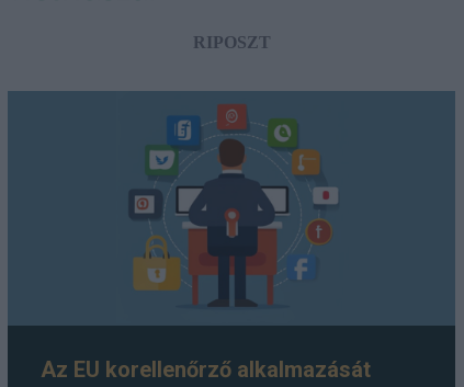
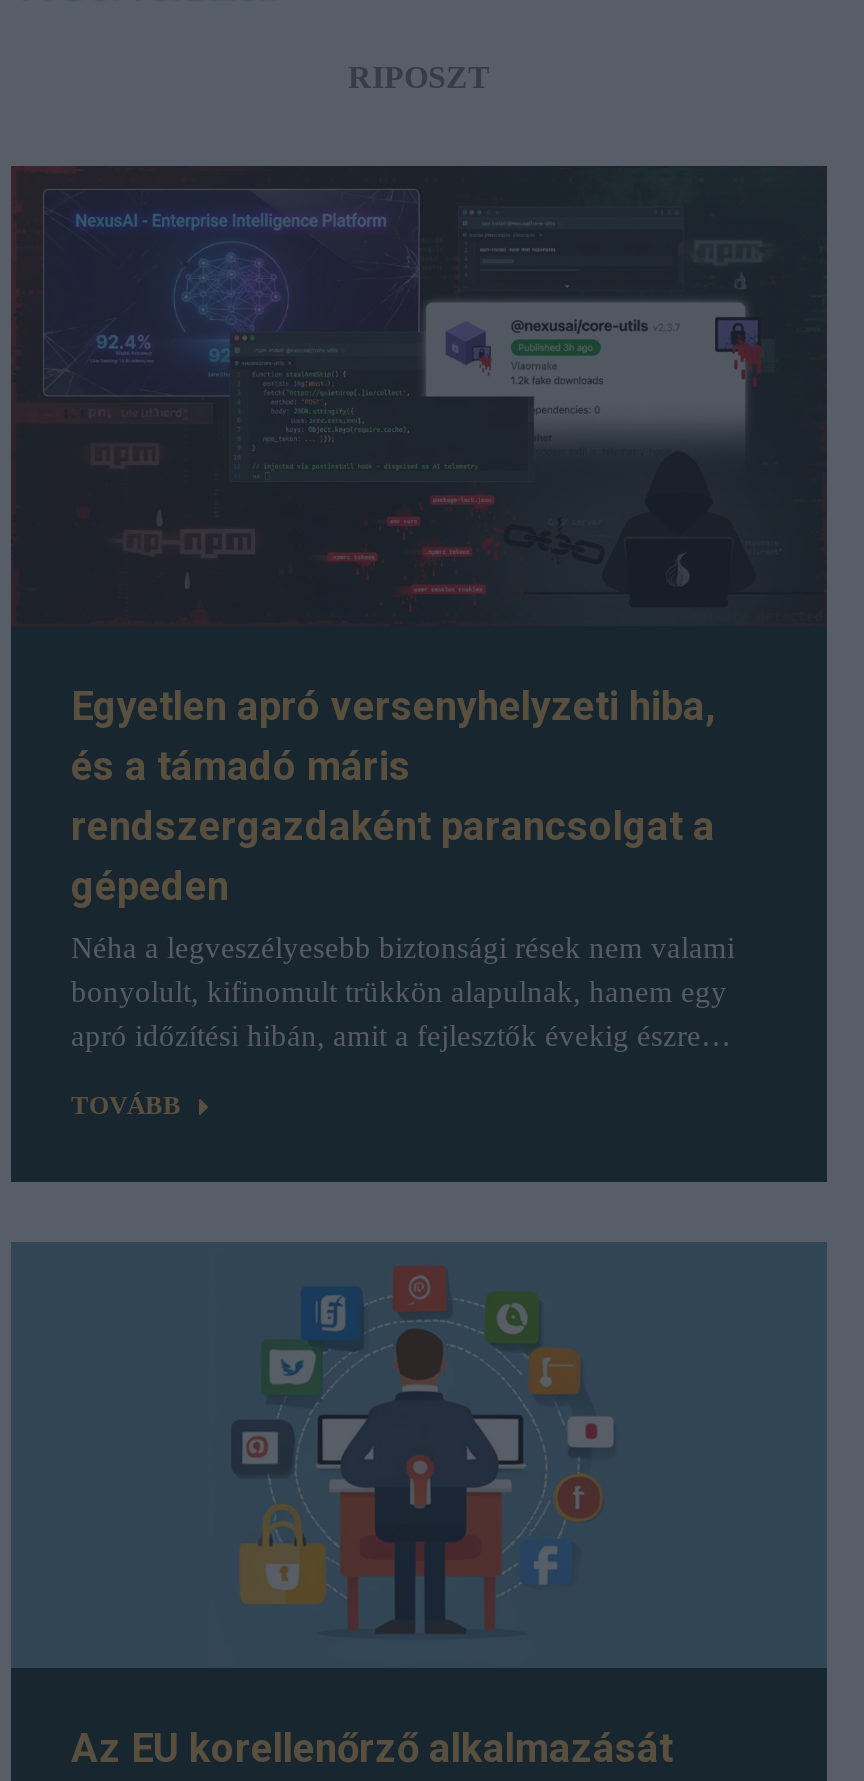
+ [image]
+ Egyetlen apró versenyhelyzeti hiba,
+ és a támadó máris
+ rendszergazdaként parancsolgat a
+ gépeden
+ Néha a legveszélyesebb biztonsági rések nem valami
+ bonyolult, kifinomult trükkön alapulnak, hanem egy
+ apró időzítési hibán, amit a fejlesztők évekig észre…
+ TOVÁBB
